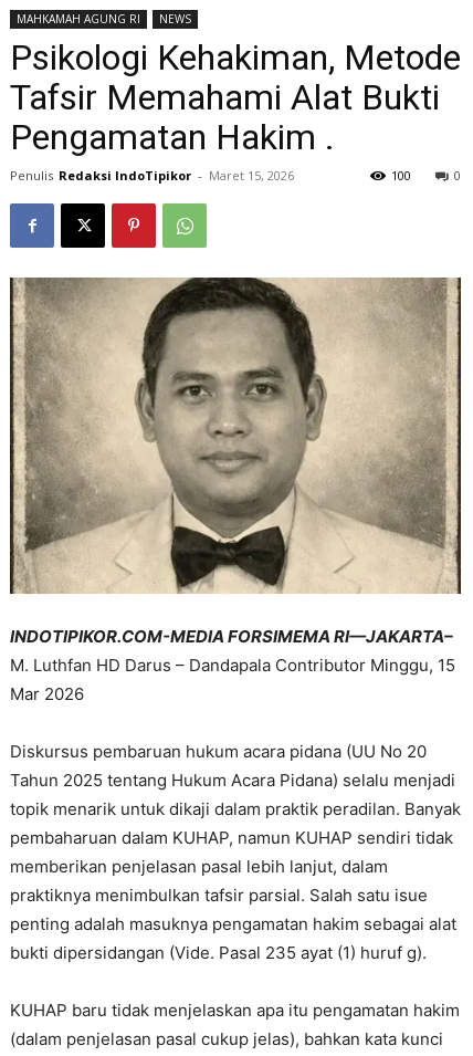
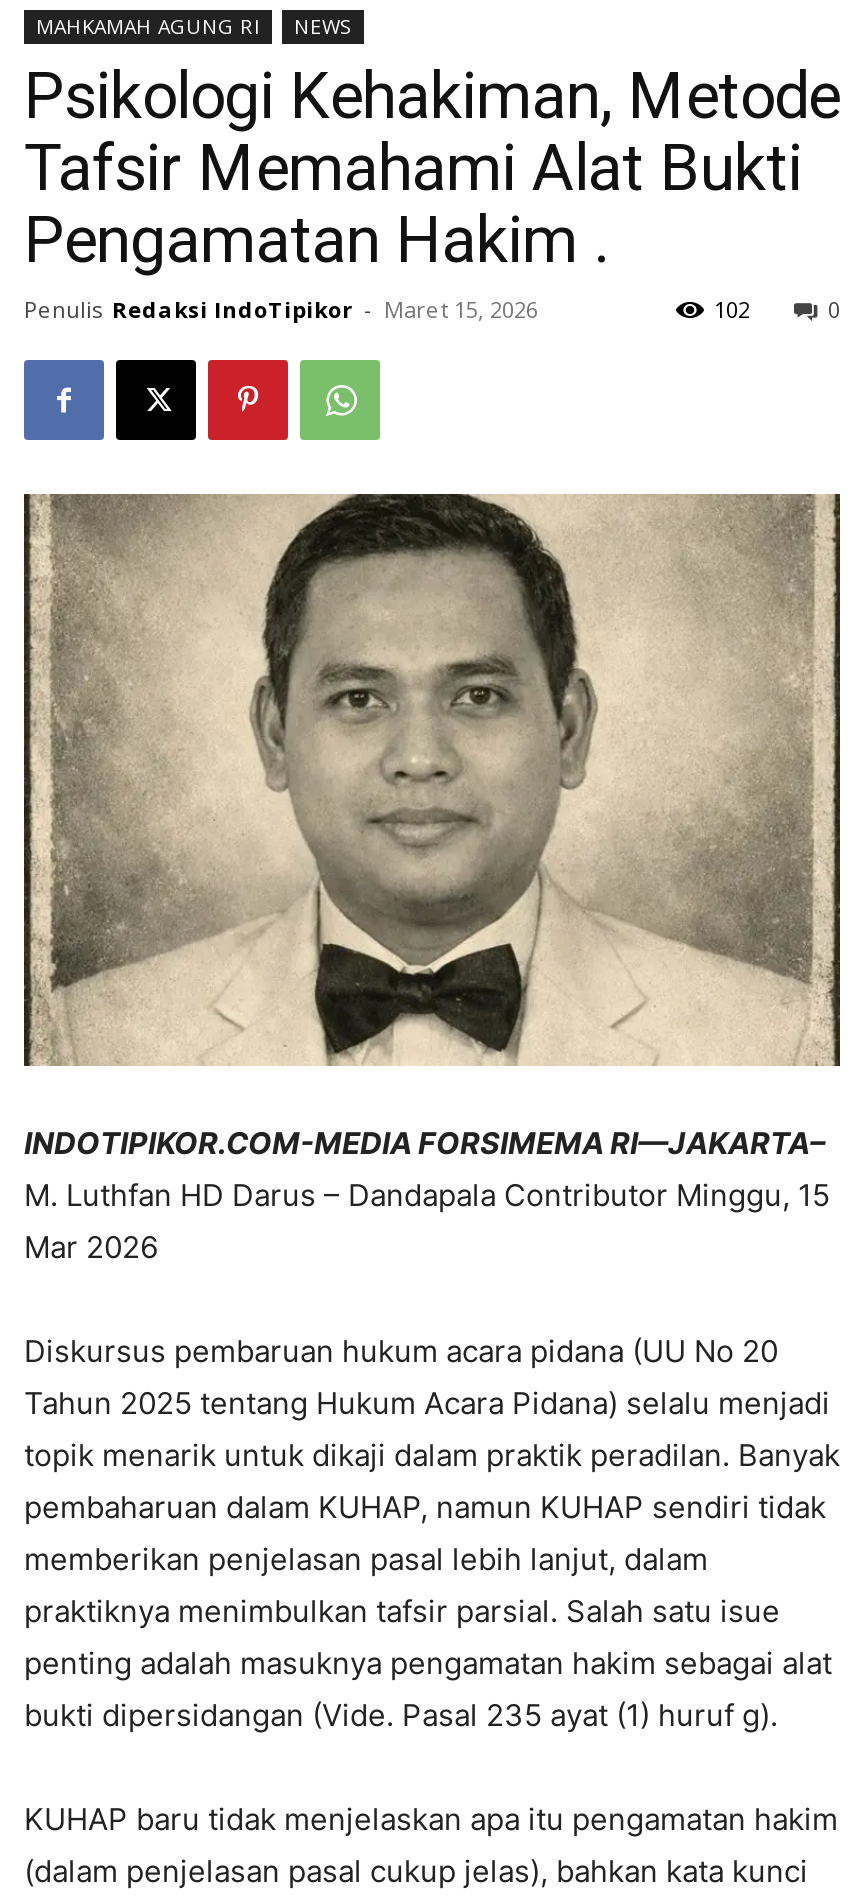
- 100
+ 102
